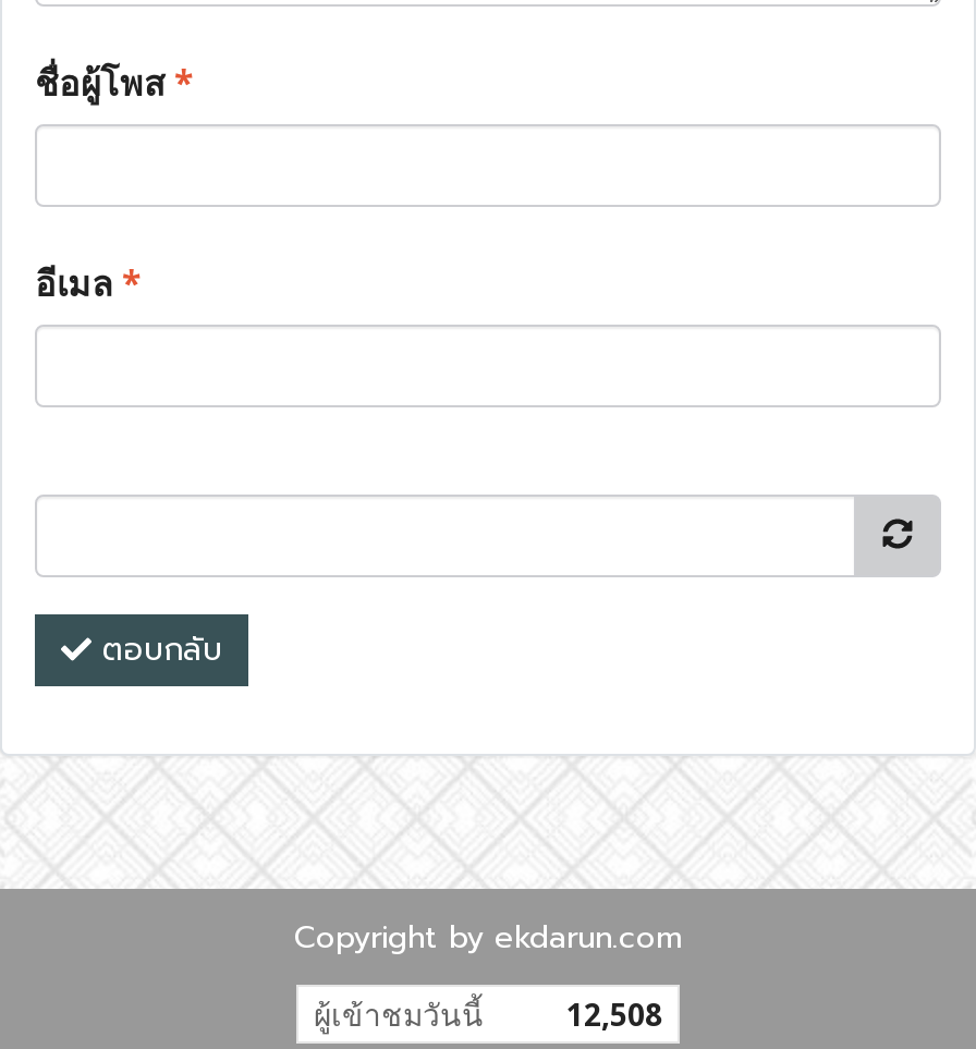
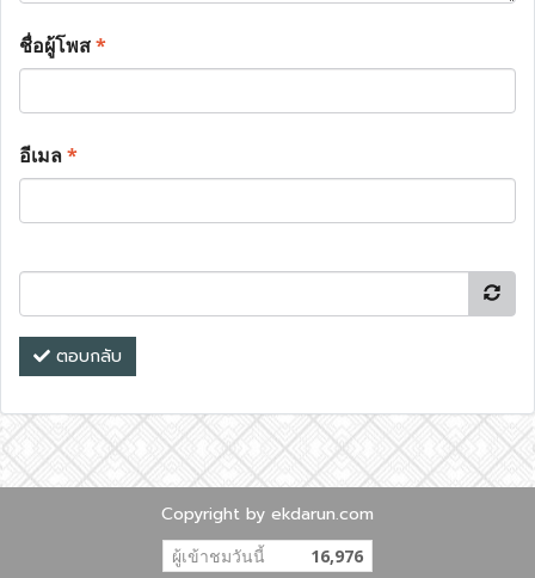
- ผู้เข้าชมวันนี้ 12,508
+ ผู้เข้าชมวันนี้ 16,976
